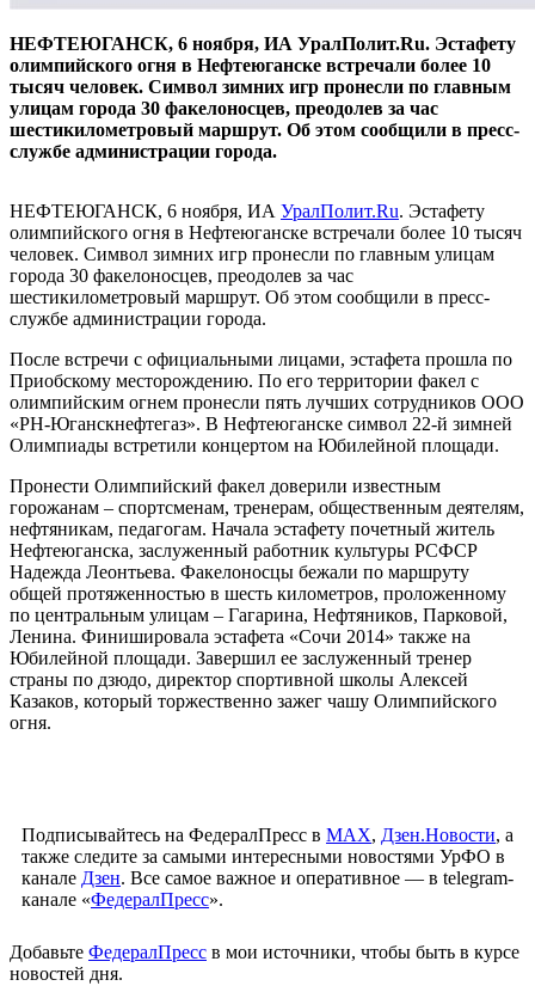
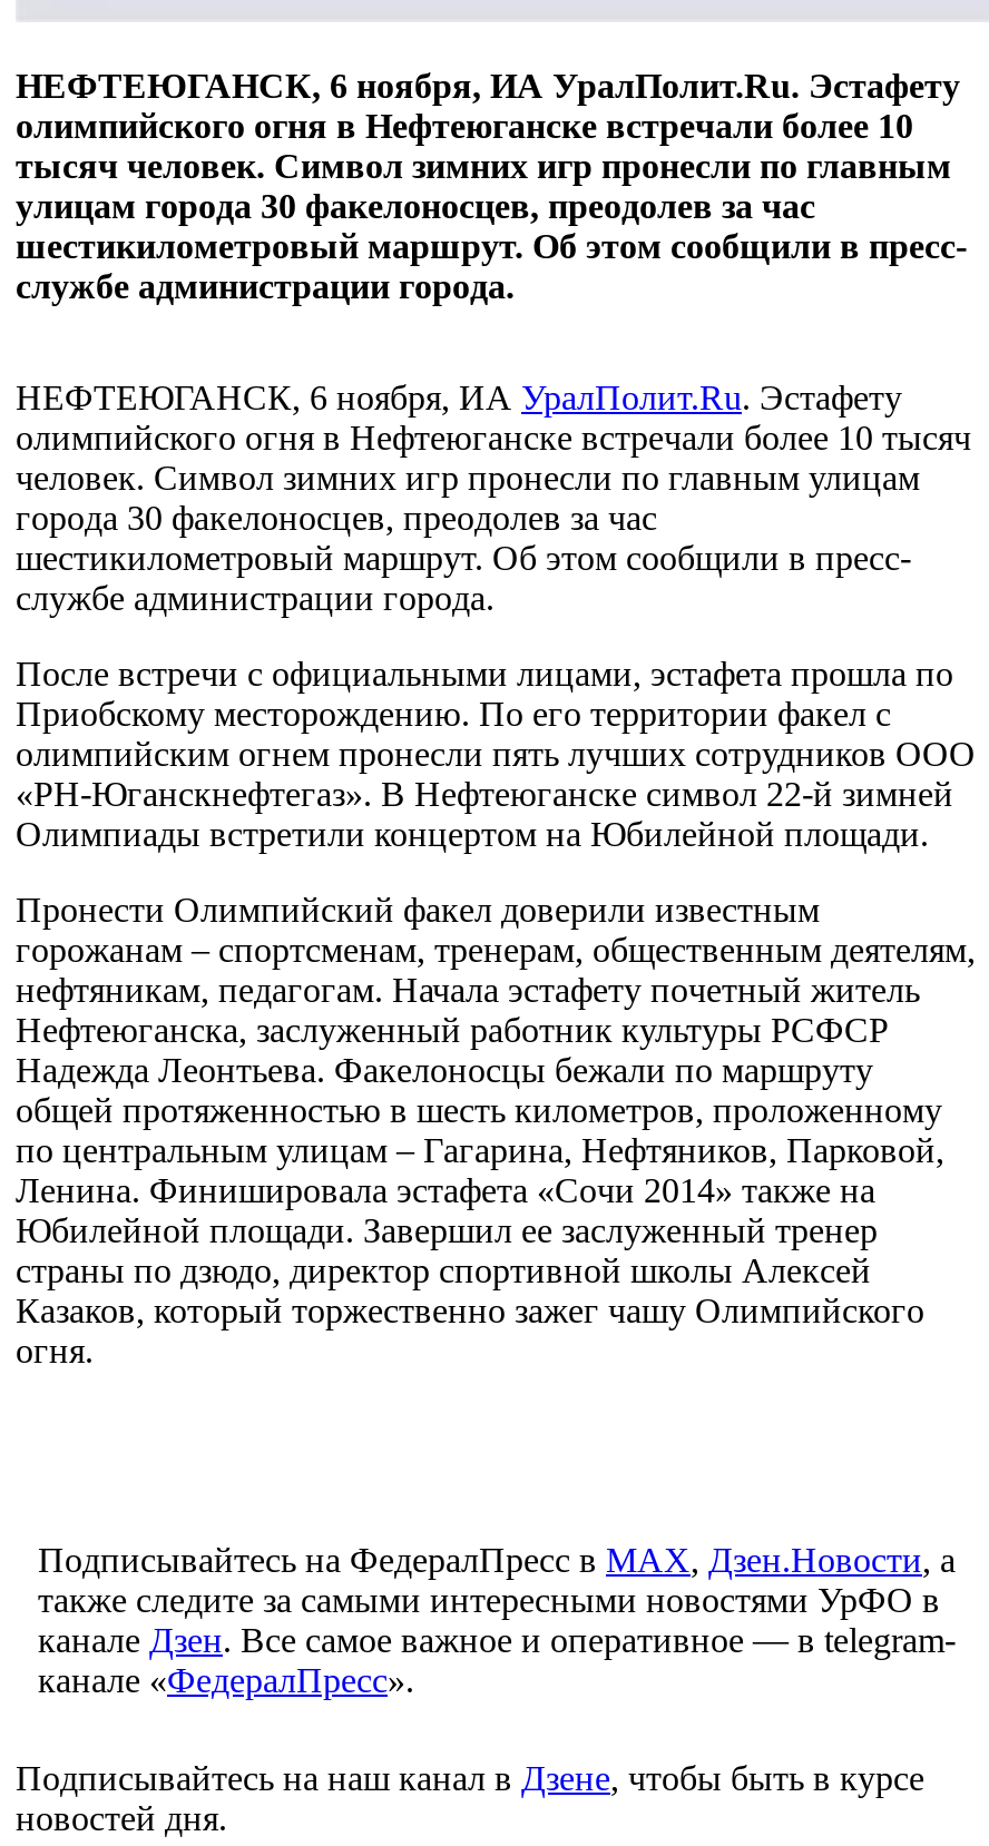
- Добавьте ФедералПресс в мои источники, чтобы быть в курсе
+ Подписывайтесь на наш канал в Дзене, чтобы быть в курсе
